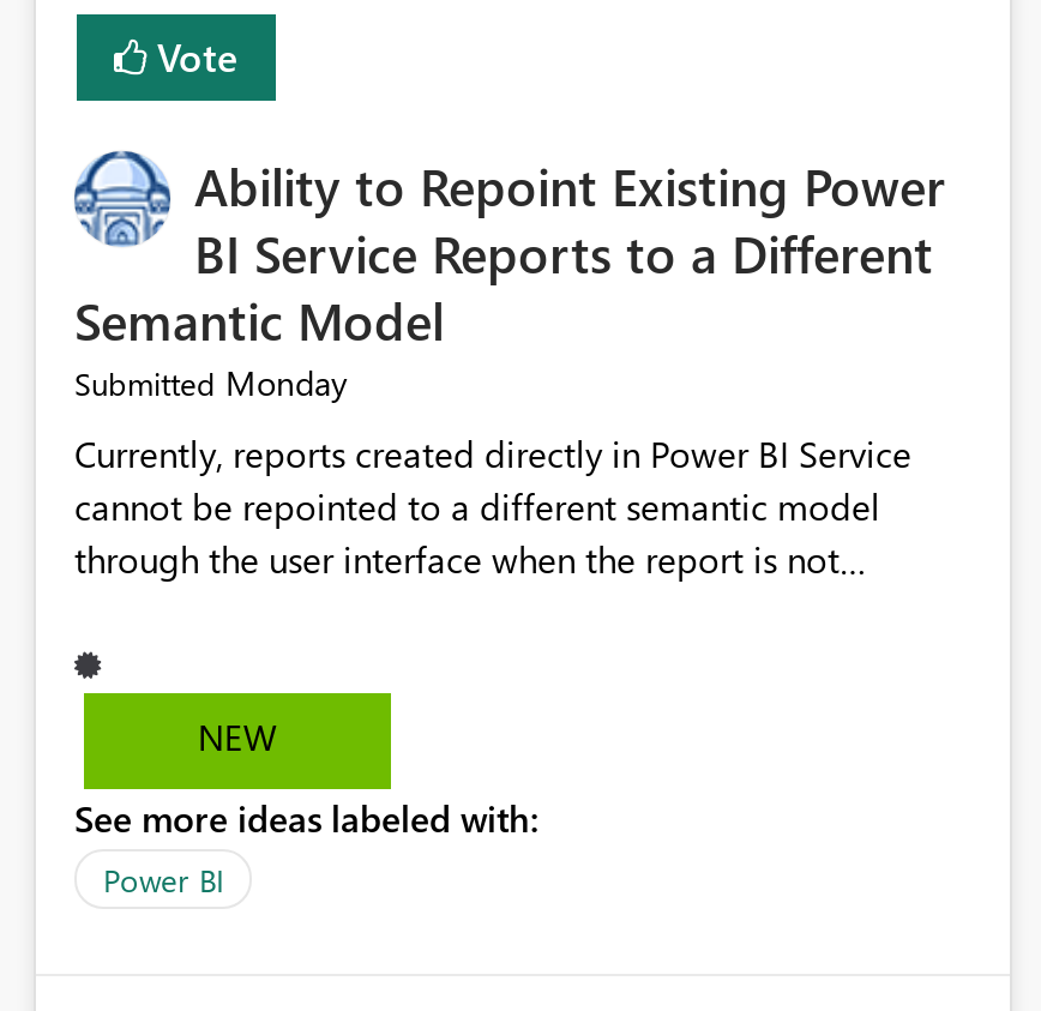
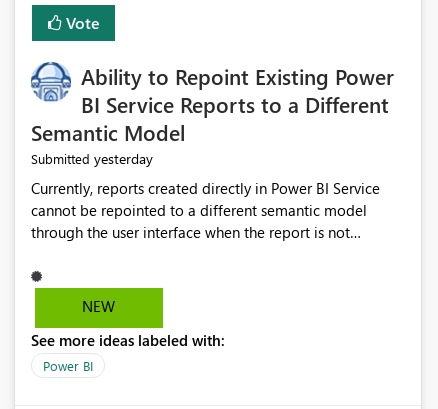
- Submitted Monday
+ Submitted yesterday
